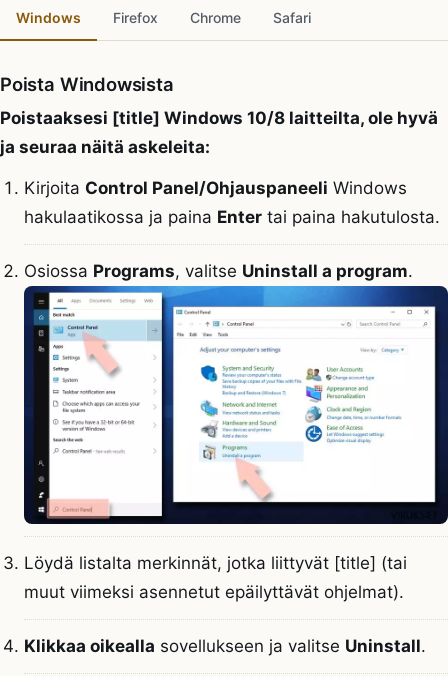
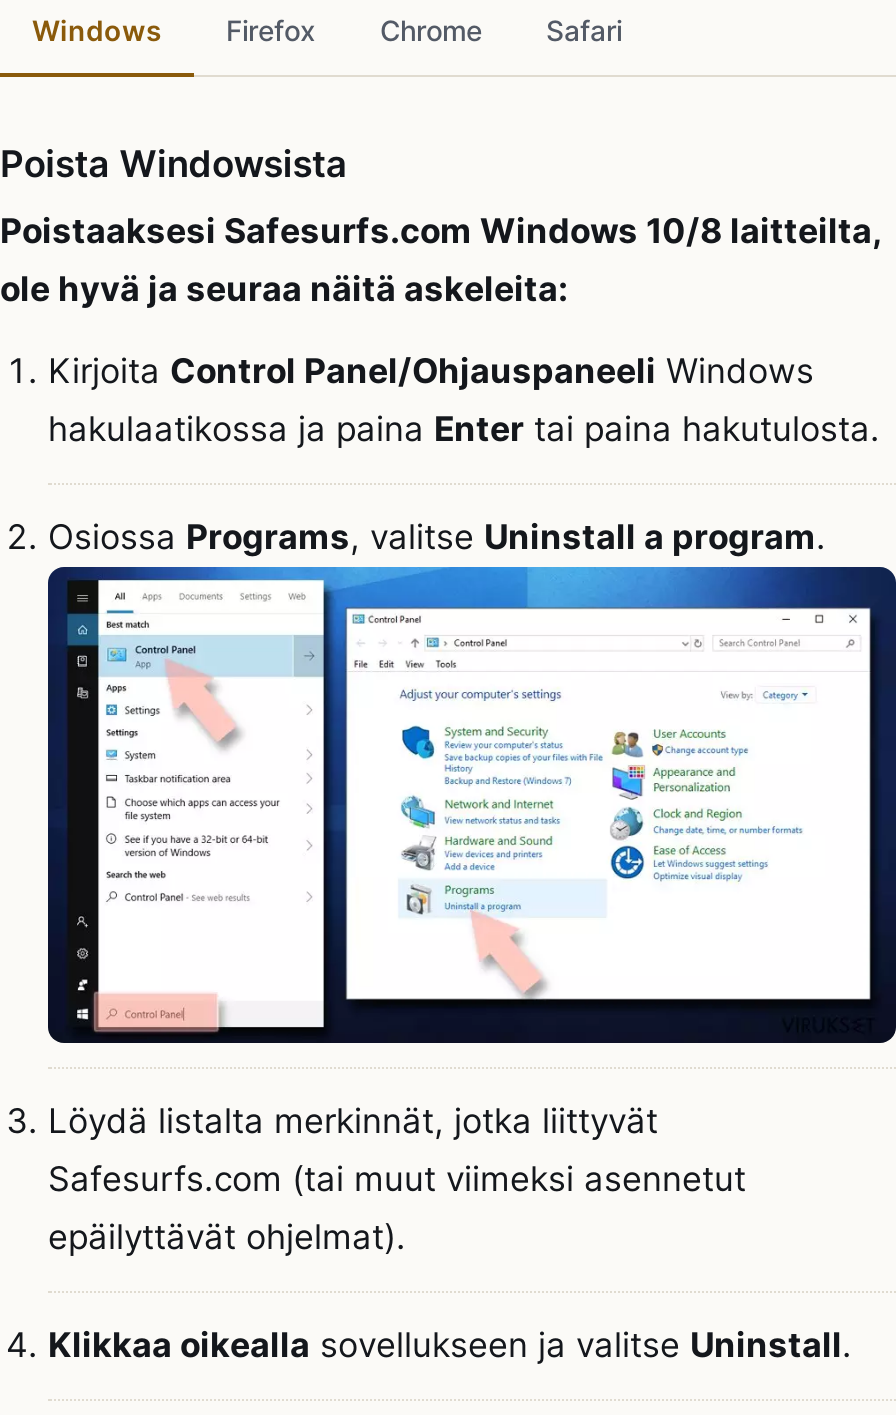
- Poistaaksesi [title] Windows 10/8 laitteilta, ole hyvä
- ja seuraa näitä askeleita:
+ Poistaaksesi Safesurfs.com Windows 10/8 laitteilta,
+ ole hyvä ja seuraa näitä askeleita:

- Löydä listalta merkinnät, jotka liittyvät [title] (tai
- muut viimeksi asennetut epäilyttävät ohjelmat).
+ Löydä listalta merkinnät, jotka liittyvät
+ Safesurfs.com (tai muut viimeksi asennetut
+ epäilyttävät ohjelmat).
